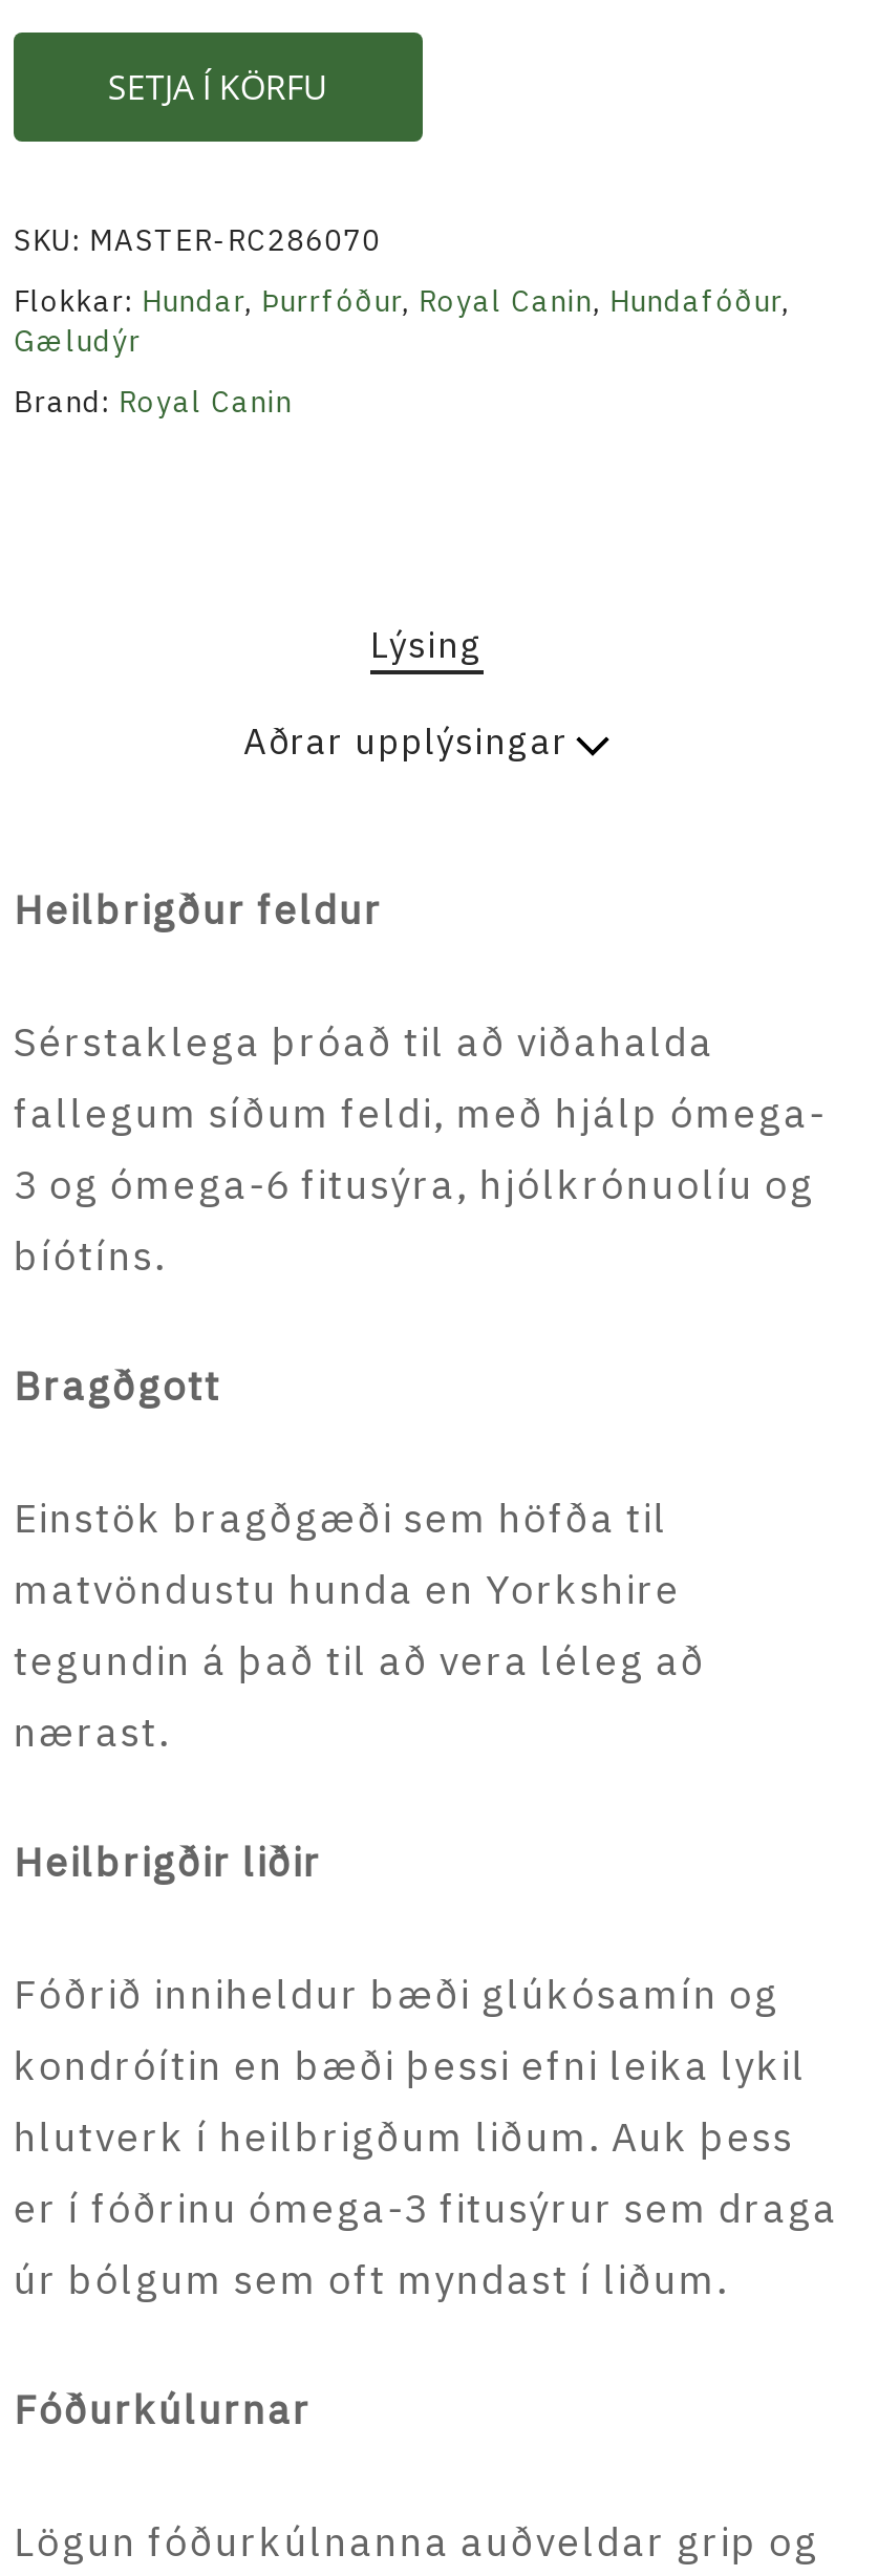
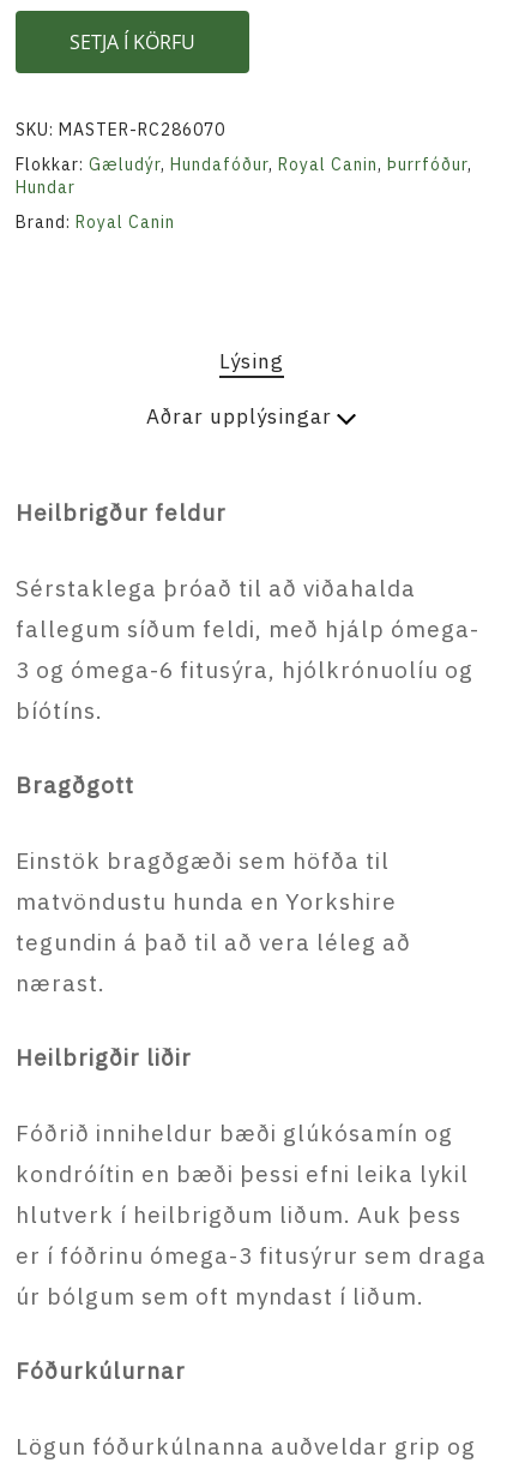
- Flokkar: Hundar, Þurrfóður, Royal Canin, Hundafóður,
- Gæludýr
+ Flokkar: Gæludýr, Hundafóður, Royal Canin, Þurrfóður,
+ Hundar
